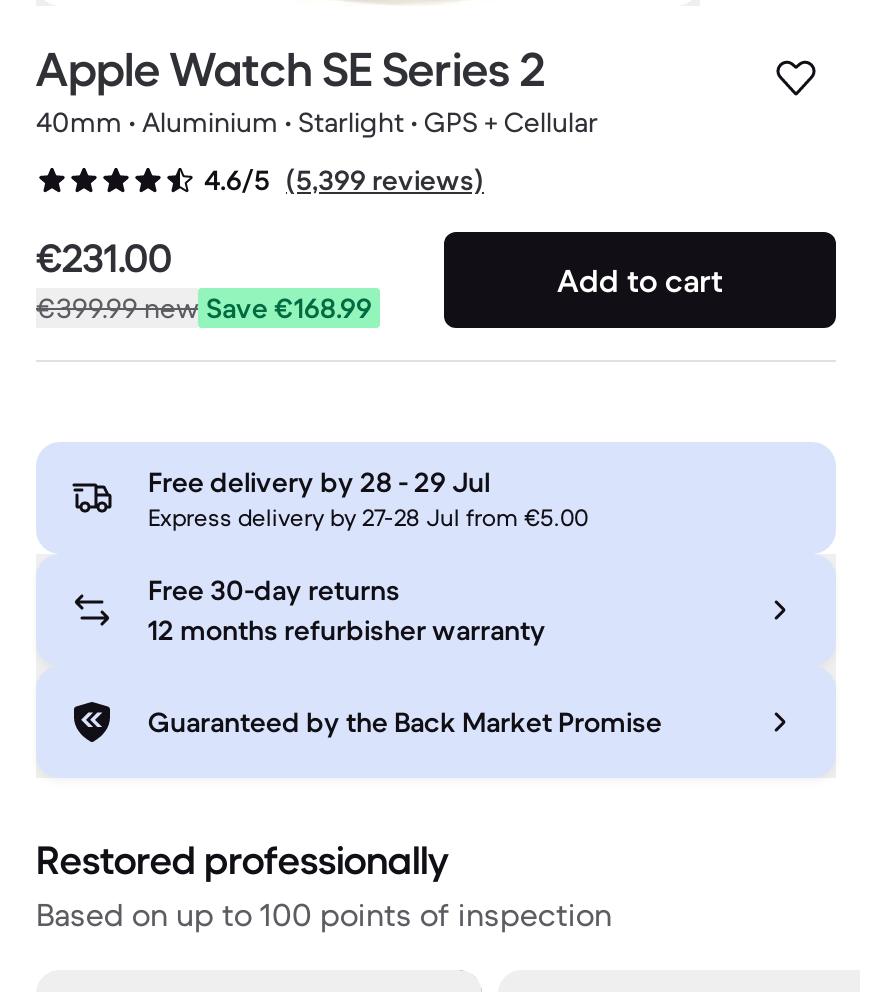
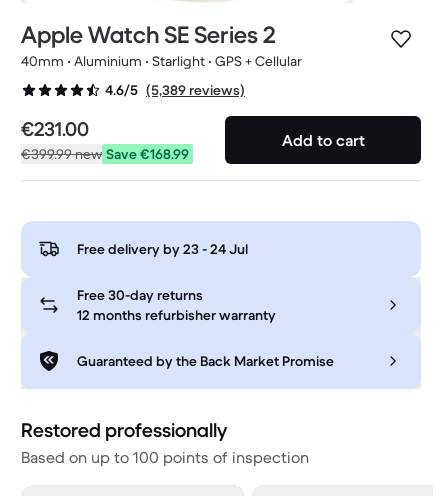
- 4.6/5 (5,399 reviews)
+ 4.6/5 (5,389 reviews)

- Free delivery by 28 - 29 Jul
- Express delivery by 27-28 Jul from €5.00
+ Free delivery by 23 - 24 Jul
